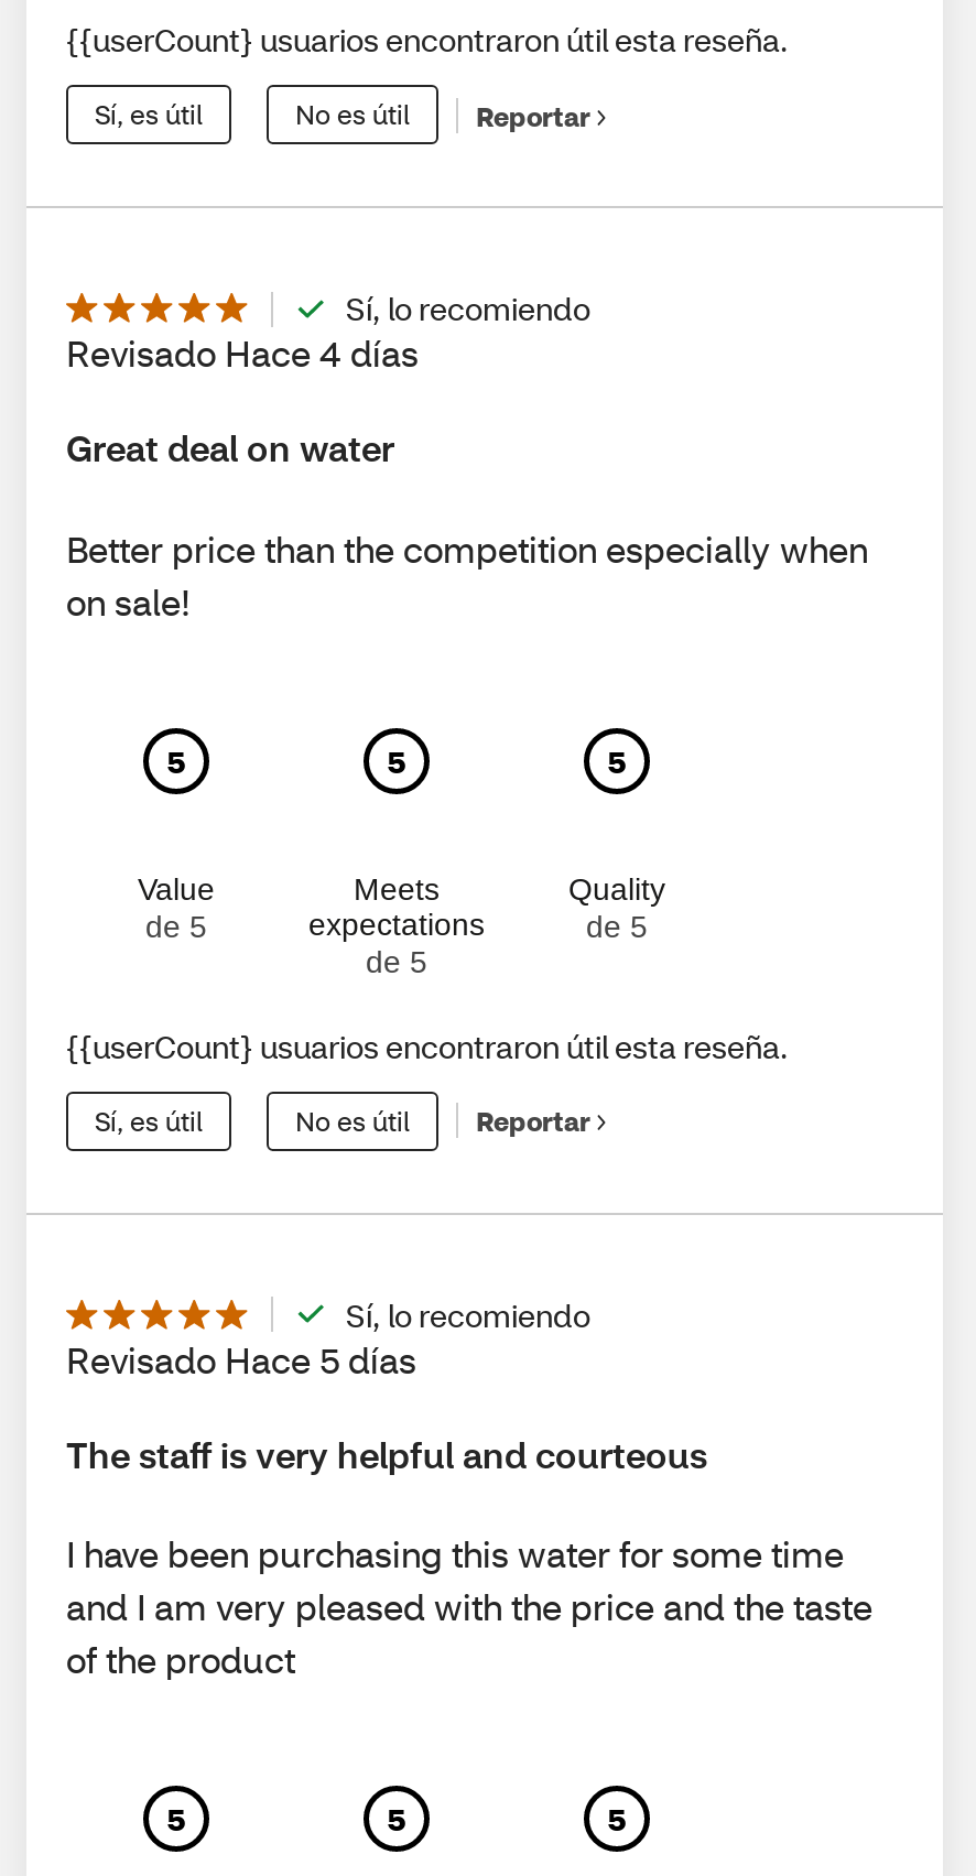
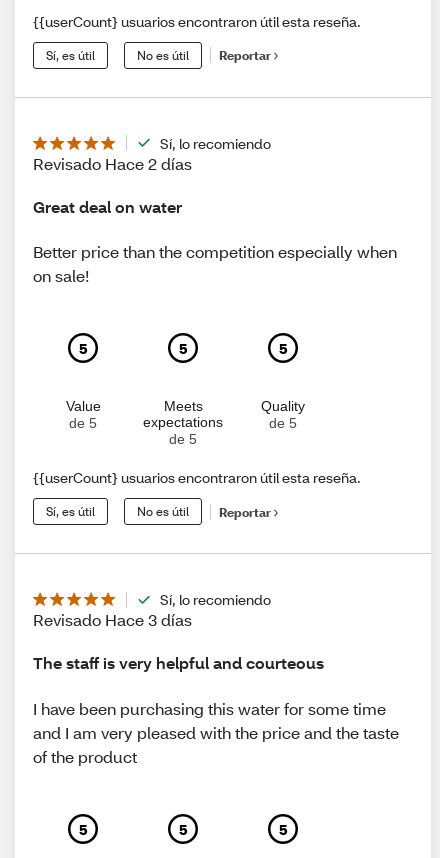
- Revisado Hace 4 días
+ Revisado Hace 2 días

- Revisado Hace 5 días
+ Revisado Hace 3 días
